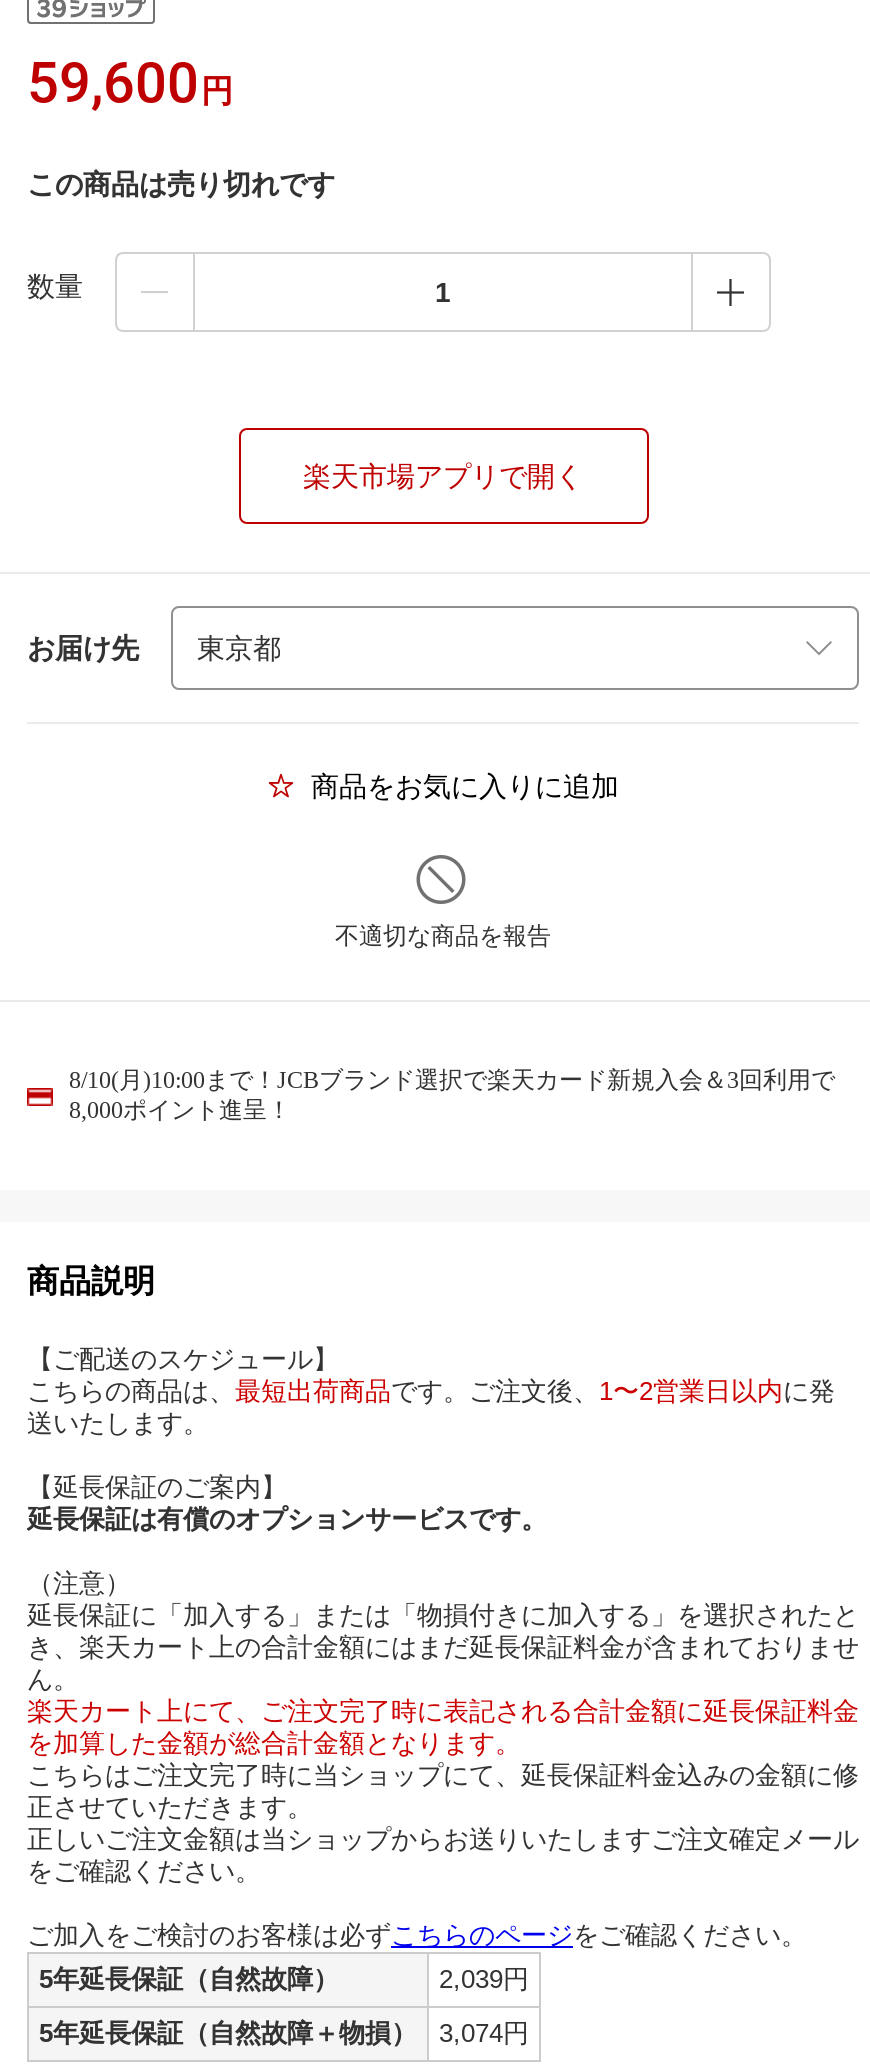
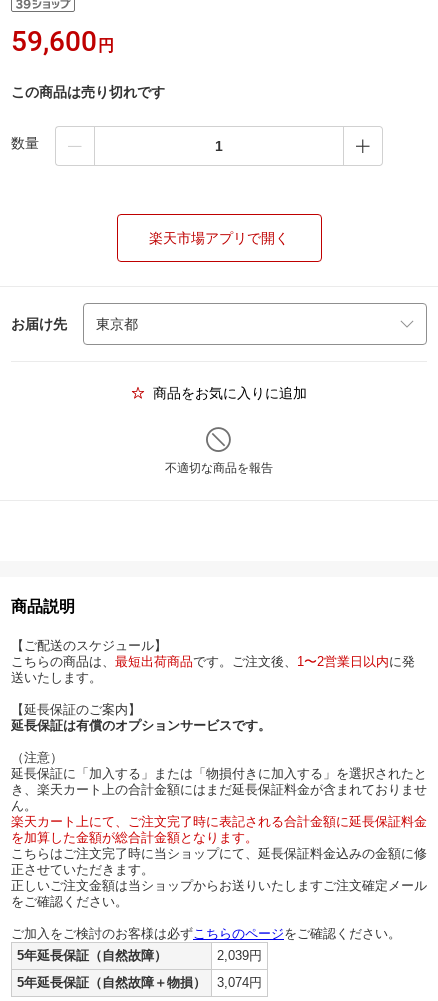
- 8/10(月)10:00まで！JCBブランド選択で楽天カード新規入会＆3回利用で
- 8,000ポイント進呈！
